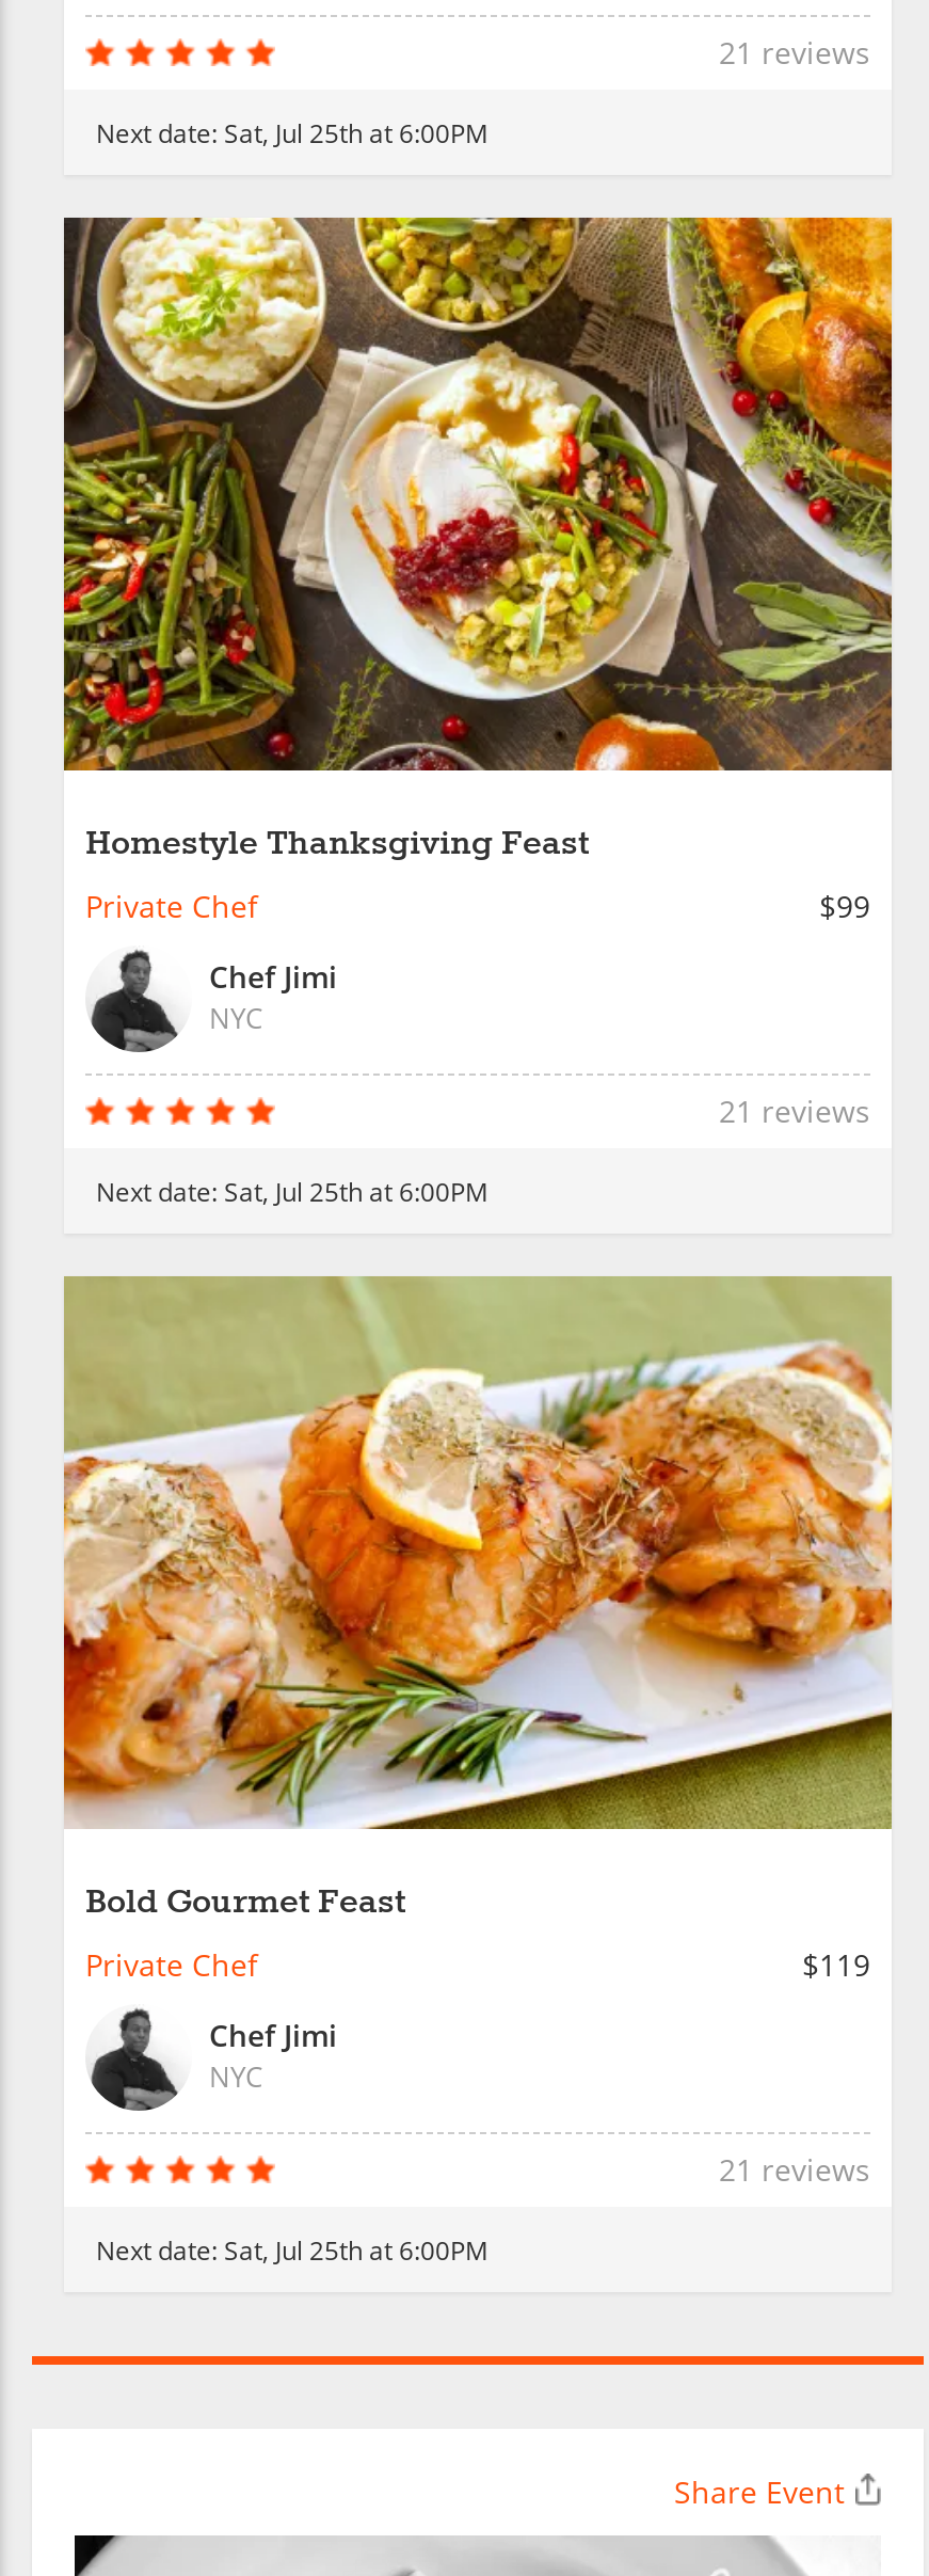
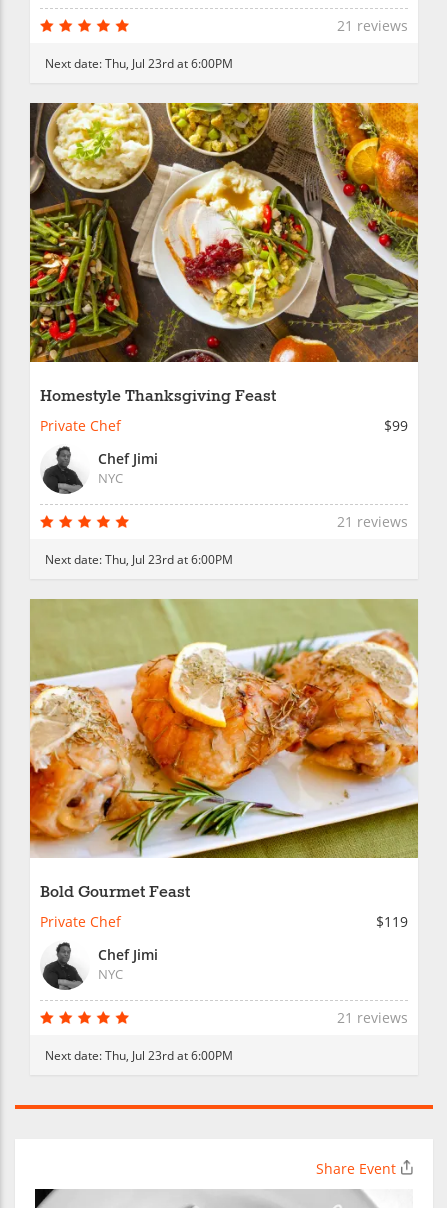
- Next date: Sat, Jul 25th at 6:00PM
+ Next date: Thu, Jul 23rd at 6:00PM

- Next date: Sat, Jul 25th at 6:00PM
+ Next date: Thu, Jul 23rd at 6:00PM

- Next date: Sat, Jul 25th at 6:00PM
+ Next date: Thu, Jul 23rd at 6:00PM
